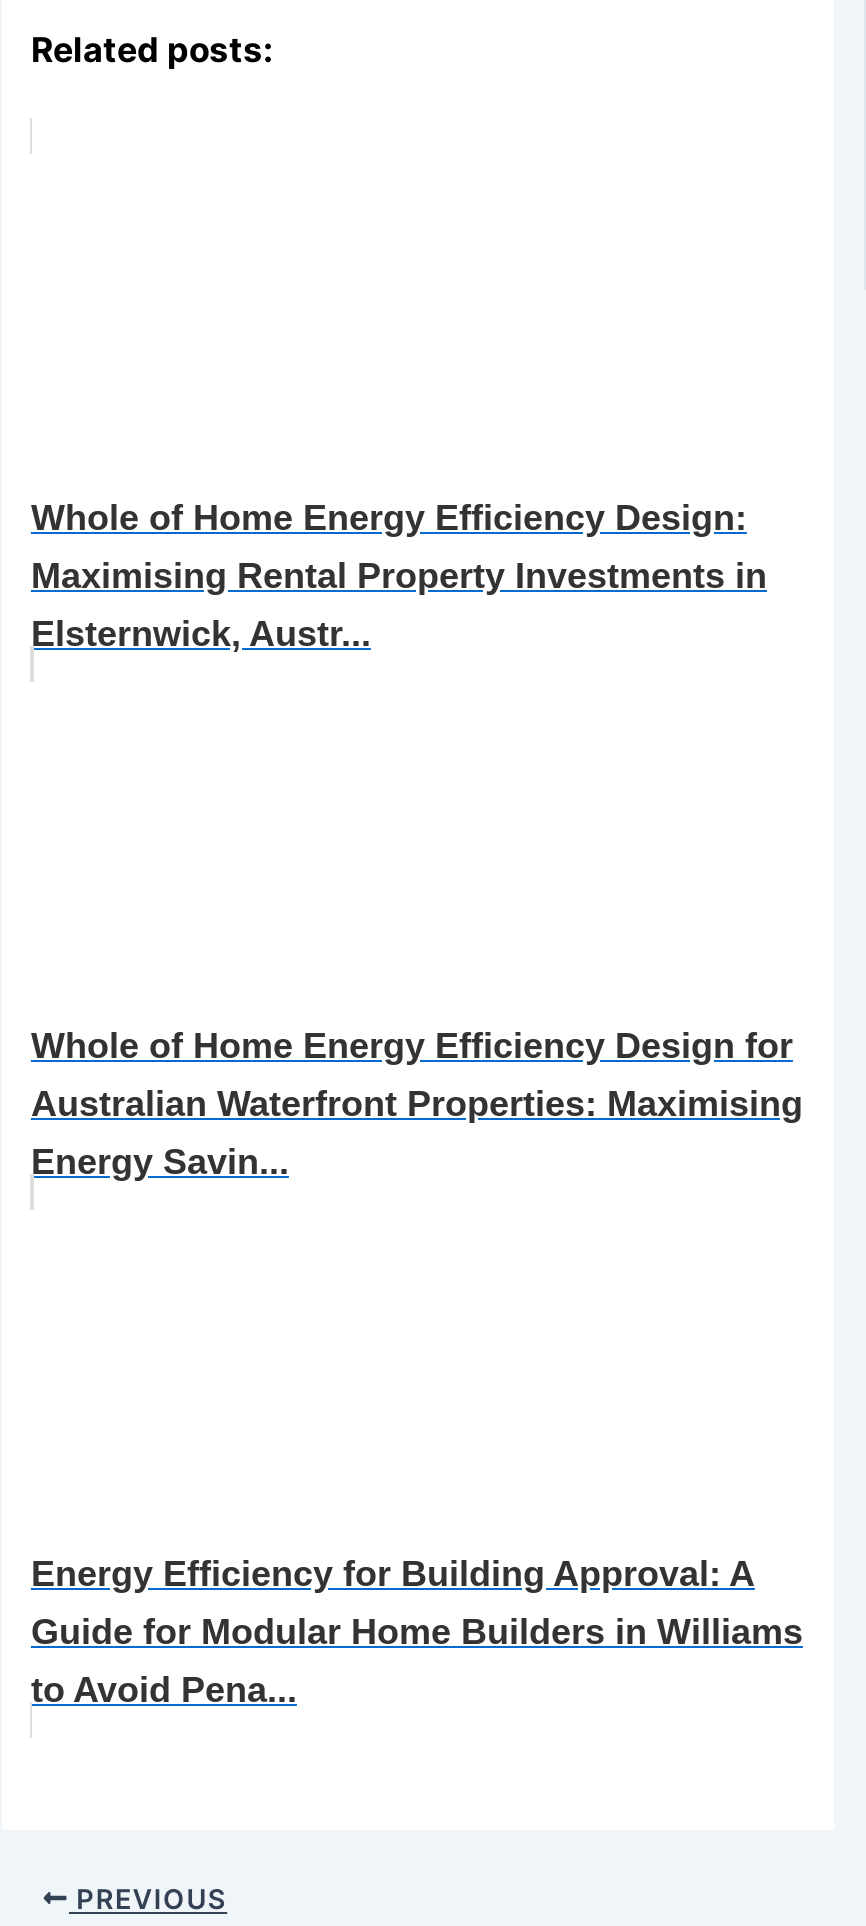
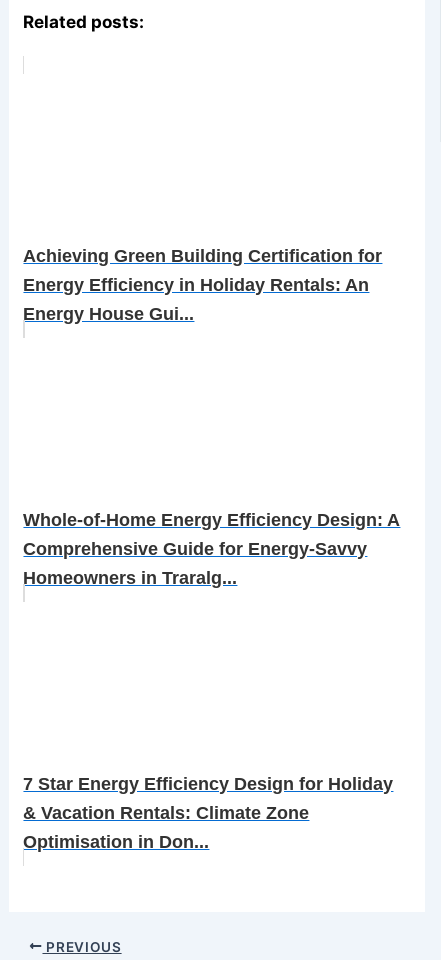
- Whole of Home Energy Efficiency Design:
- Maximising Rental Property Investments in
- Elsternwick, Austr...
+ Achieving Green Building Certification for
+ Energy Efficiency in Holiday Rentals: An
+ Energy House Gui...

- Whole of Home Energy Efficiency Design for
- Australian Waterfront Properties: Maximising
- Energy Savin...
+ Whole-of-Home Energy Efficiency Design: A
+ Comprehensive Guide for Energy-Savvy
+ Homeowners in Traralg...

- Energy Efficiency for Building Approval: A
- Guide for Modular Home Builders in Williams
- to Avoid Pena...
+ 7 Star Energy Efficiency Design for Holiday
+ & Vacation Rentals: Climate Zone
+ Optimisation in Don...
